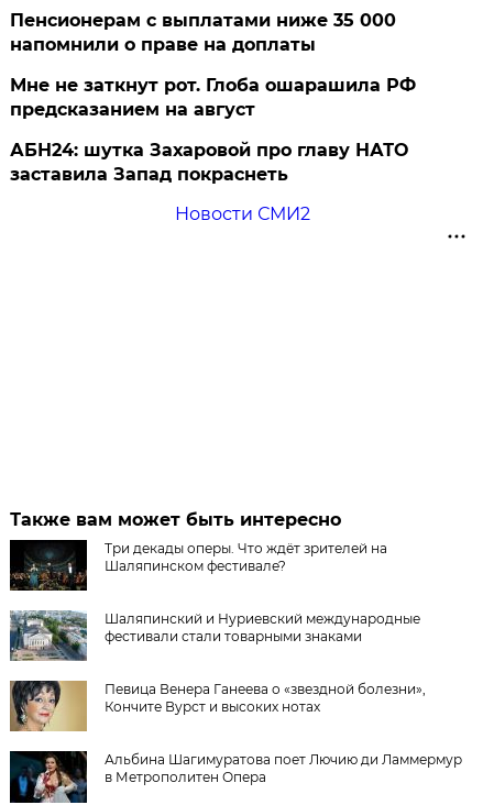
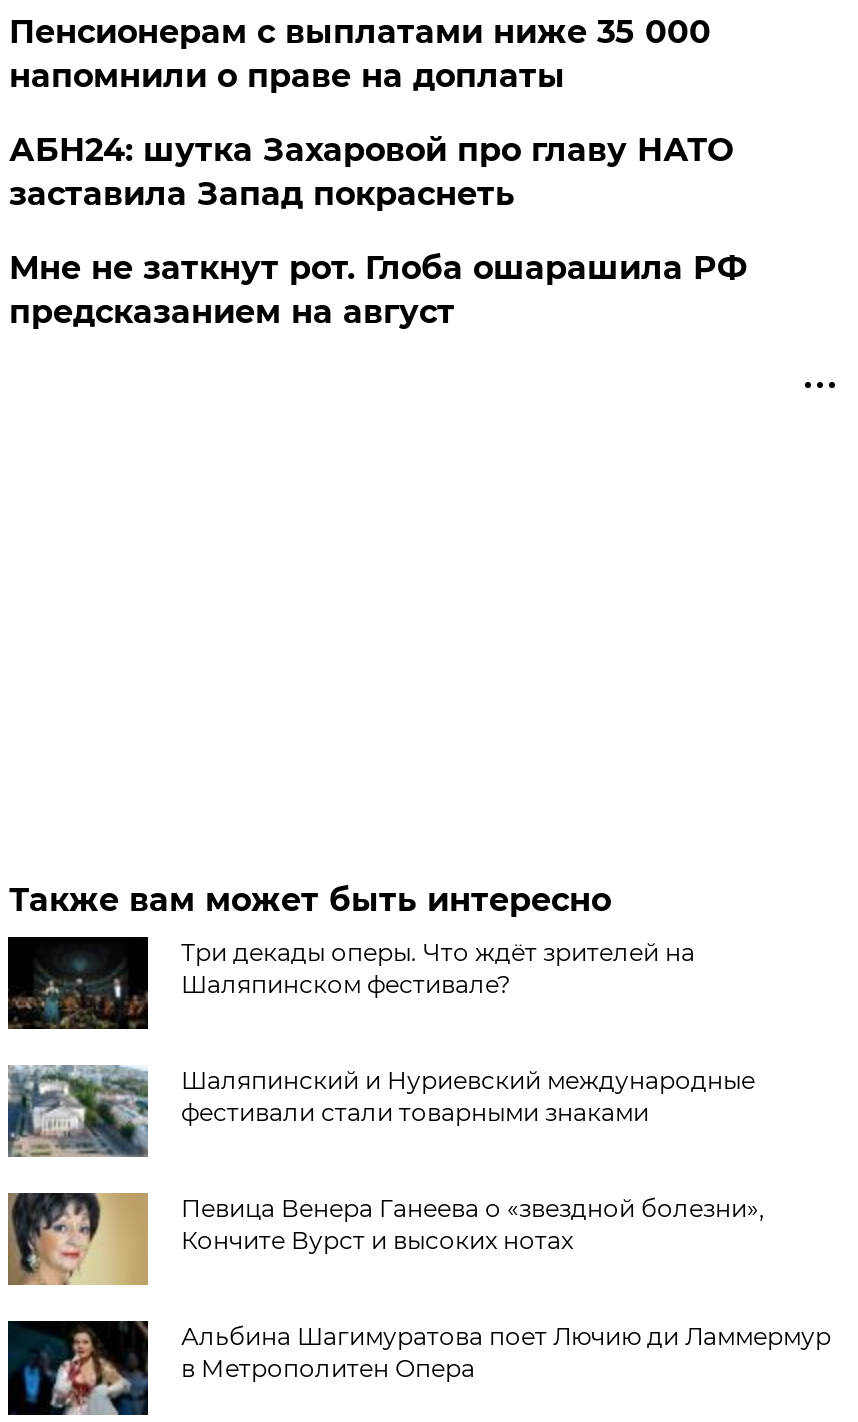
moved down: Мне не заткнут рот. Глоба ошарашила РФ | предсказанием на август

moved up: АБН24: шутка Захаровой про главу НАТО | заставила Запад покраснеть

- Новости СМИ2
